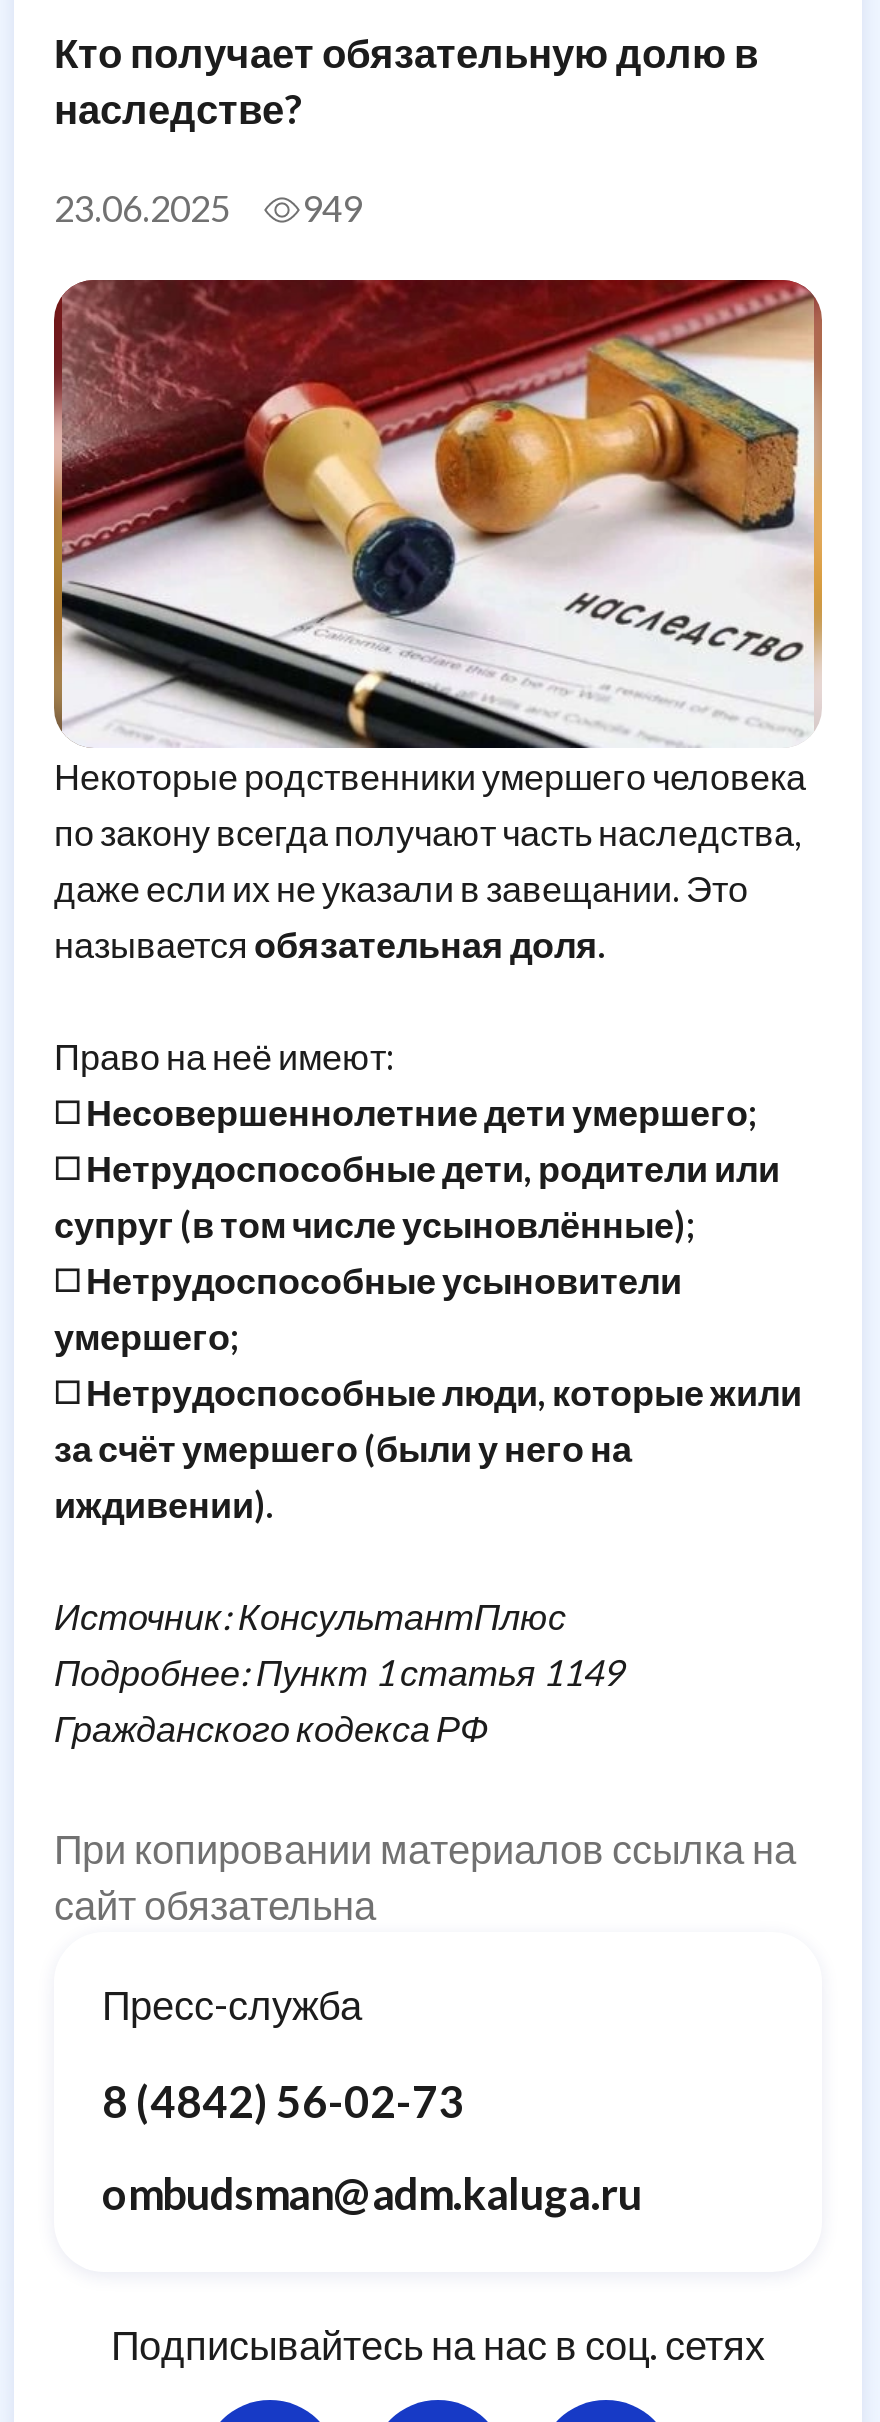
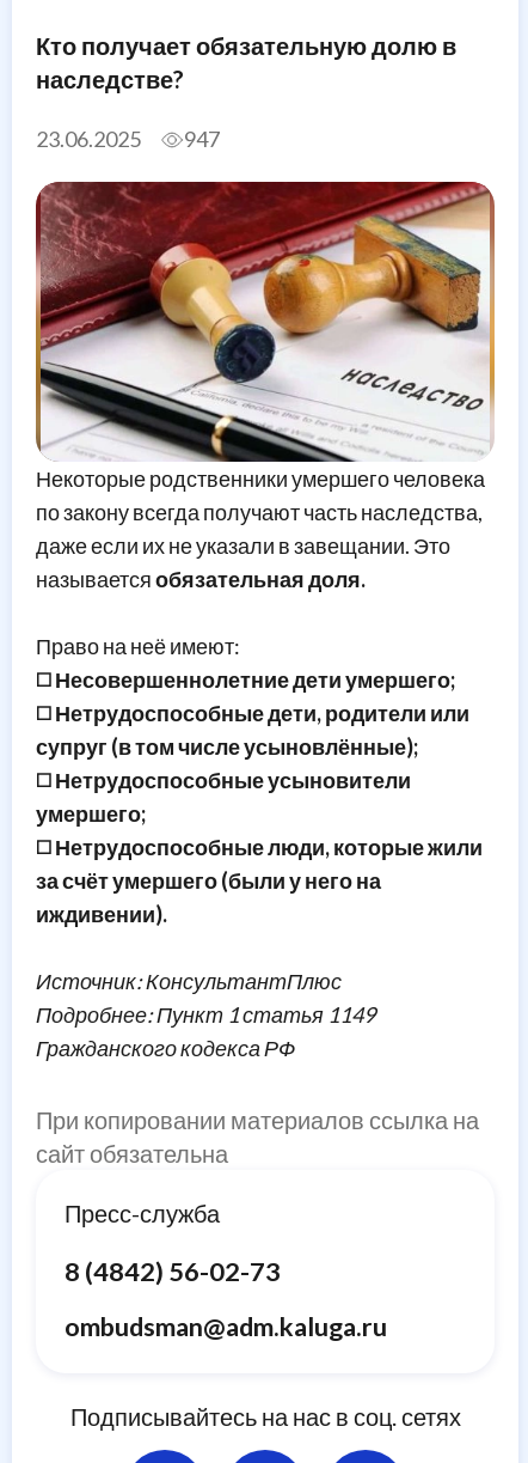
- 23.06.2025 949
+ 23.06.2025 947
